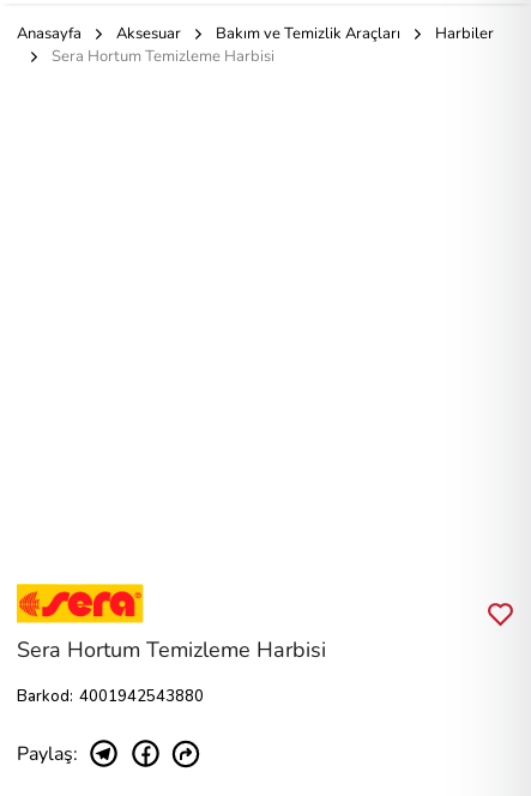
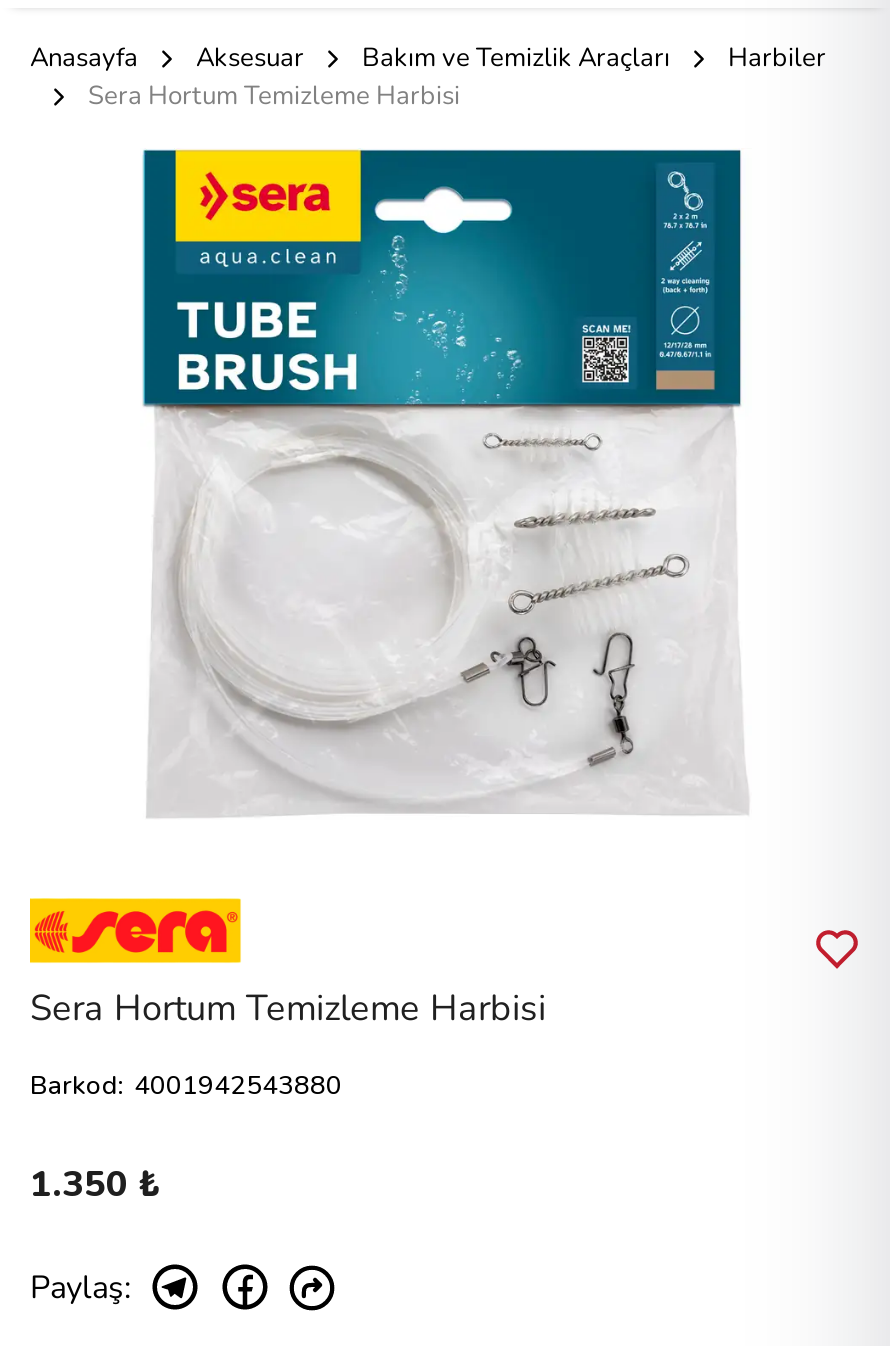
+ [image]

moved up: Sera Hortum Temizleme Harbisi | Barkod: 4001942543880

+ 1.350 ₺
